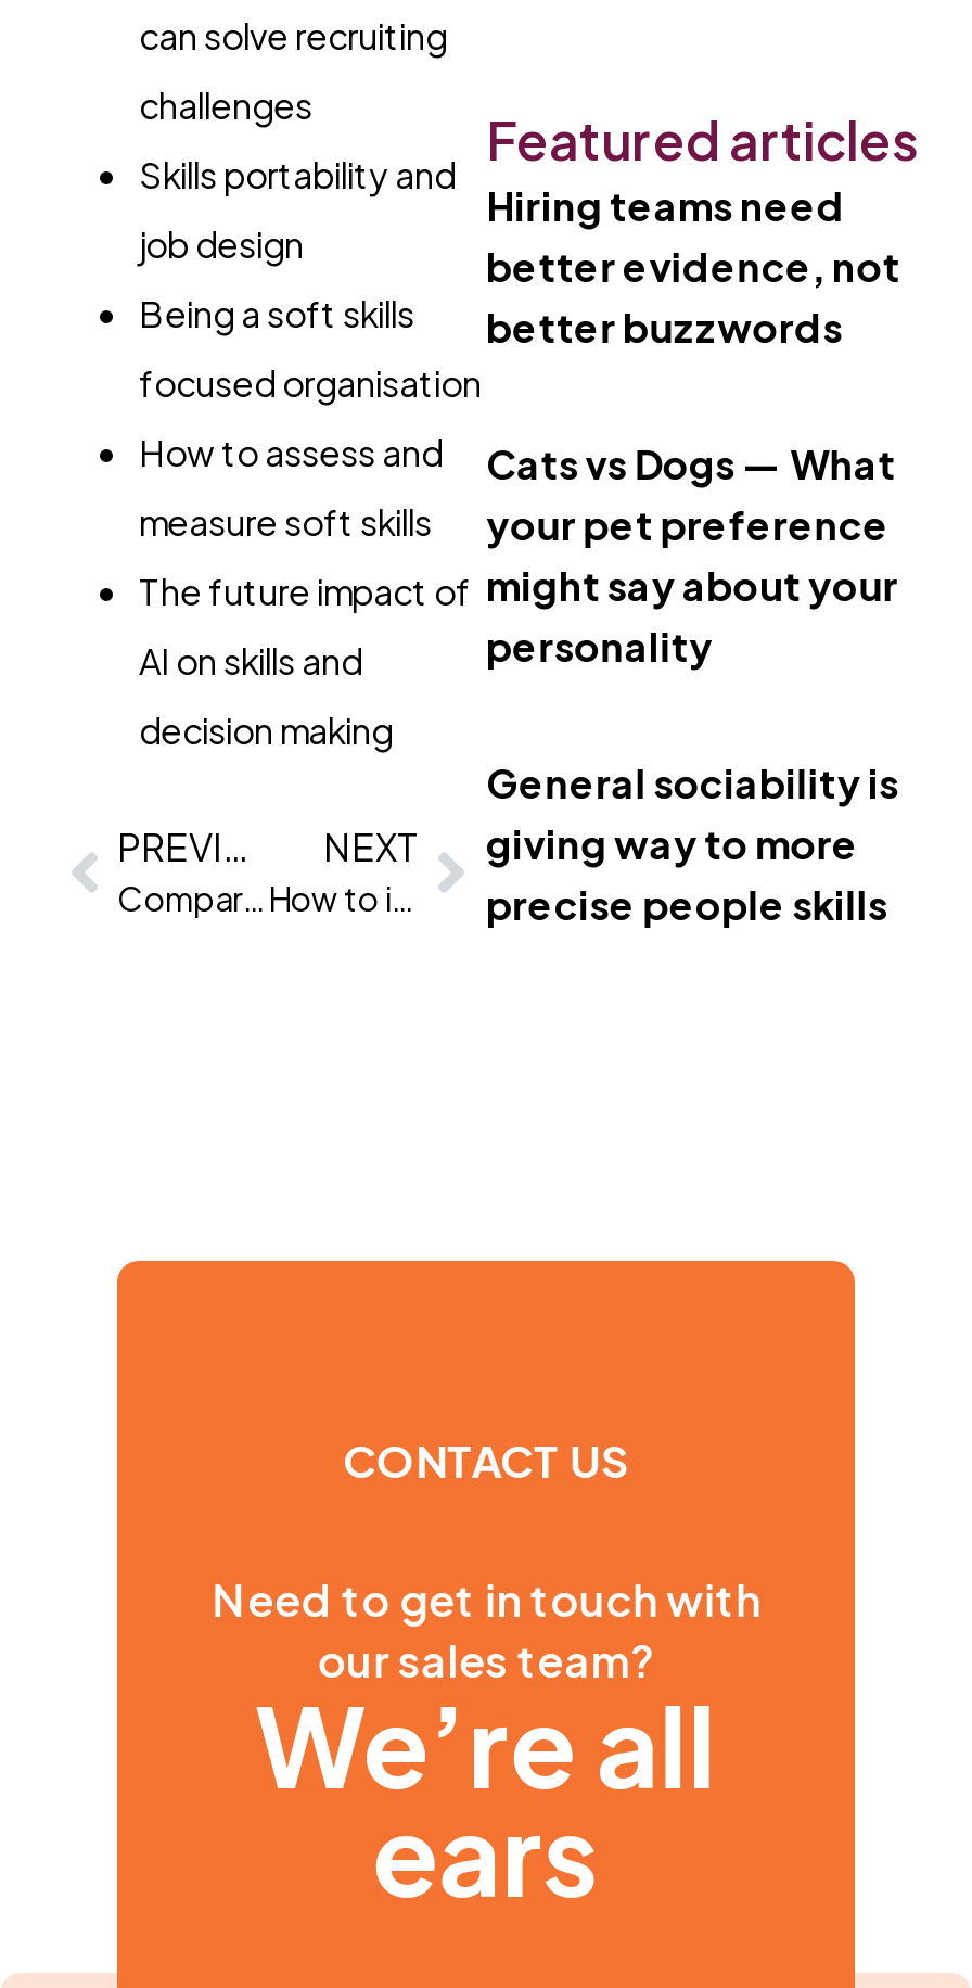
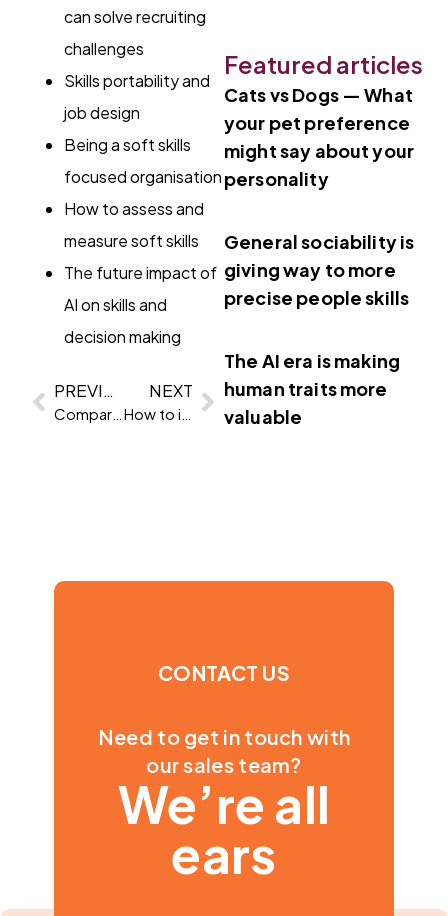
- Hiring teams need
- better evidence, not
- better buzzwords

moved up: Cats vs Dogs — What | your pet preference | might say about your | personality | General sociability is | giving way to more | precise people skills

+ The AI era is making
+ human traits more
+ valuable
